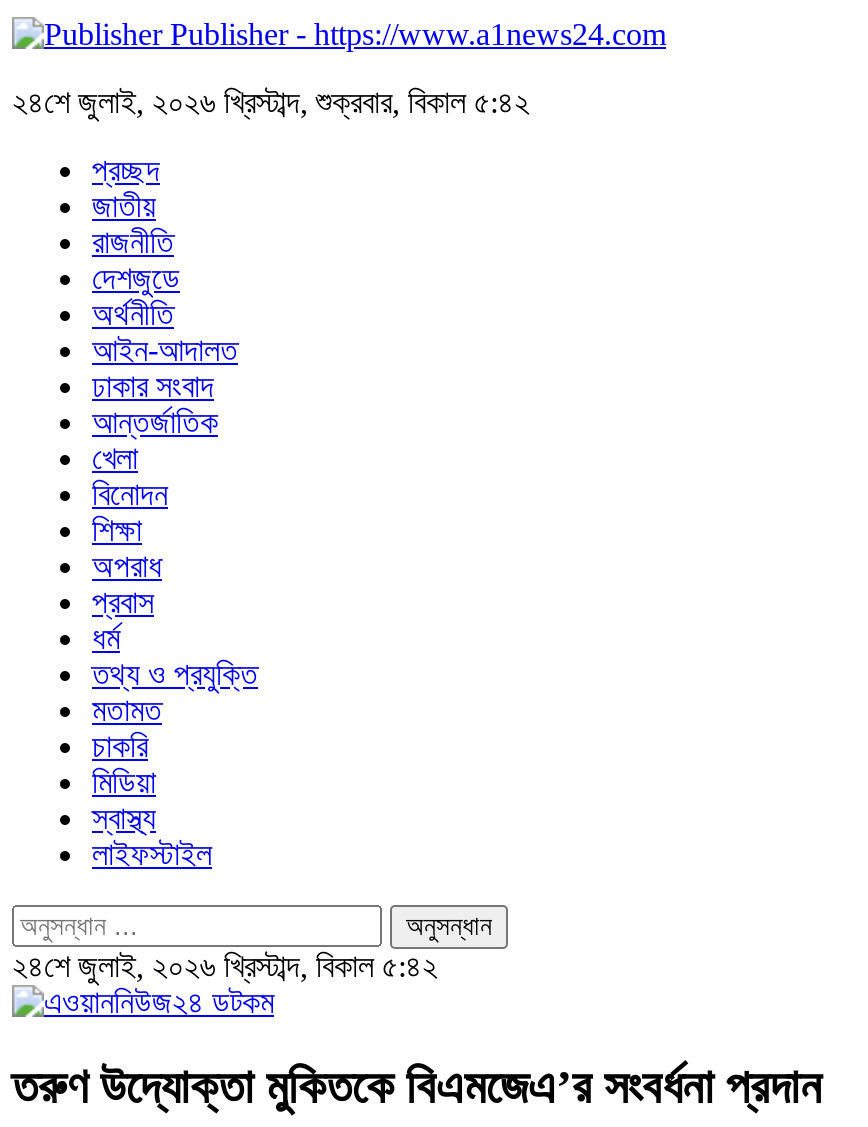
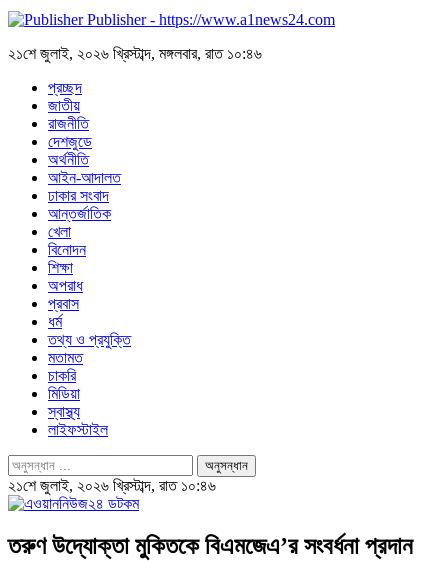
- ২৪শে জুলাই, ২০২৬ খ্রিস্টাব্দ, শুক্রবার, বিকাল ৫:৪২
+ ২১শে জুলাই, ২০২৬ খ্রিস্টাব্দ, মঙ্গলবার, রাত ১০:৪৬

- ২৪শে জুলাই, ২০২৬ খ্রিস্টাব্দ, বিকাল ৫:৪২
+ ২১শে জুলাই, ২০২৬ খ্রিস্টাব্দ, রাত ১০:৪৬
